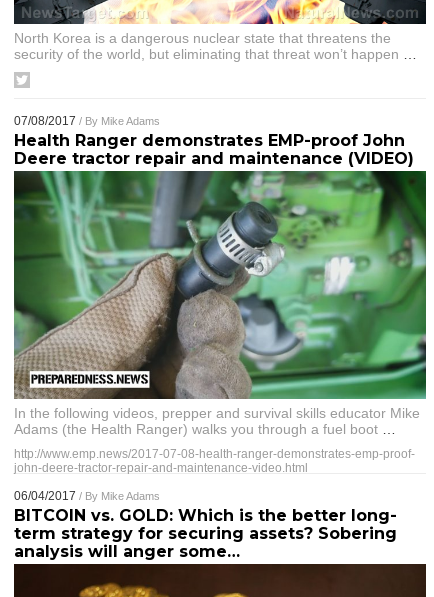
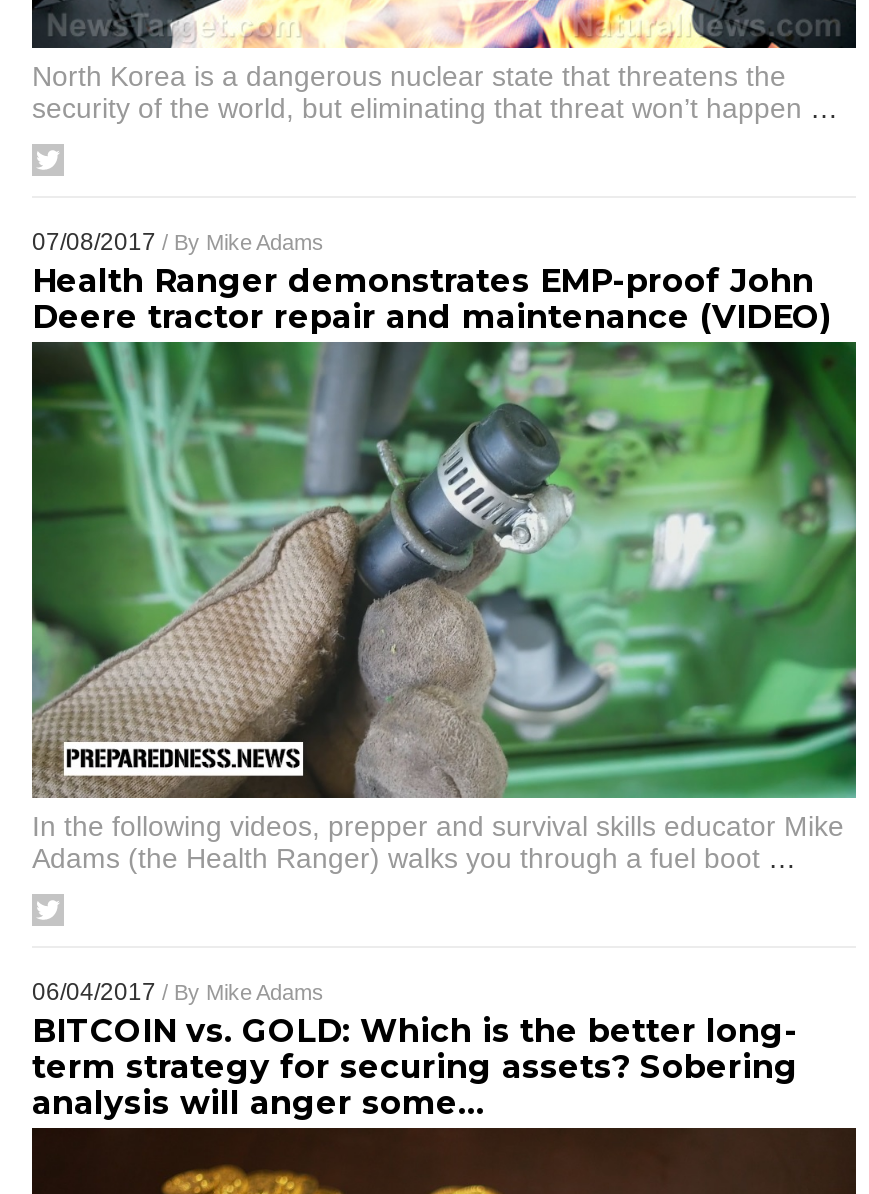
- http://www.emp.news/2017-07-08-health-ranger-demonstrates-emp-proof-
- john-deere-tractor-repair-and-maintenance-video.html
